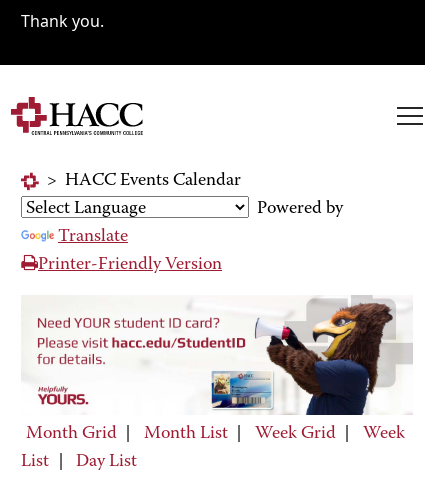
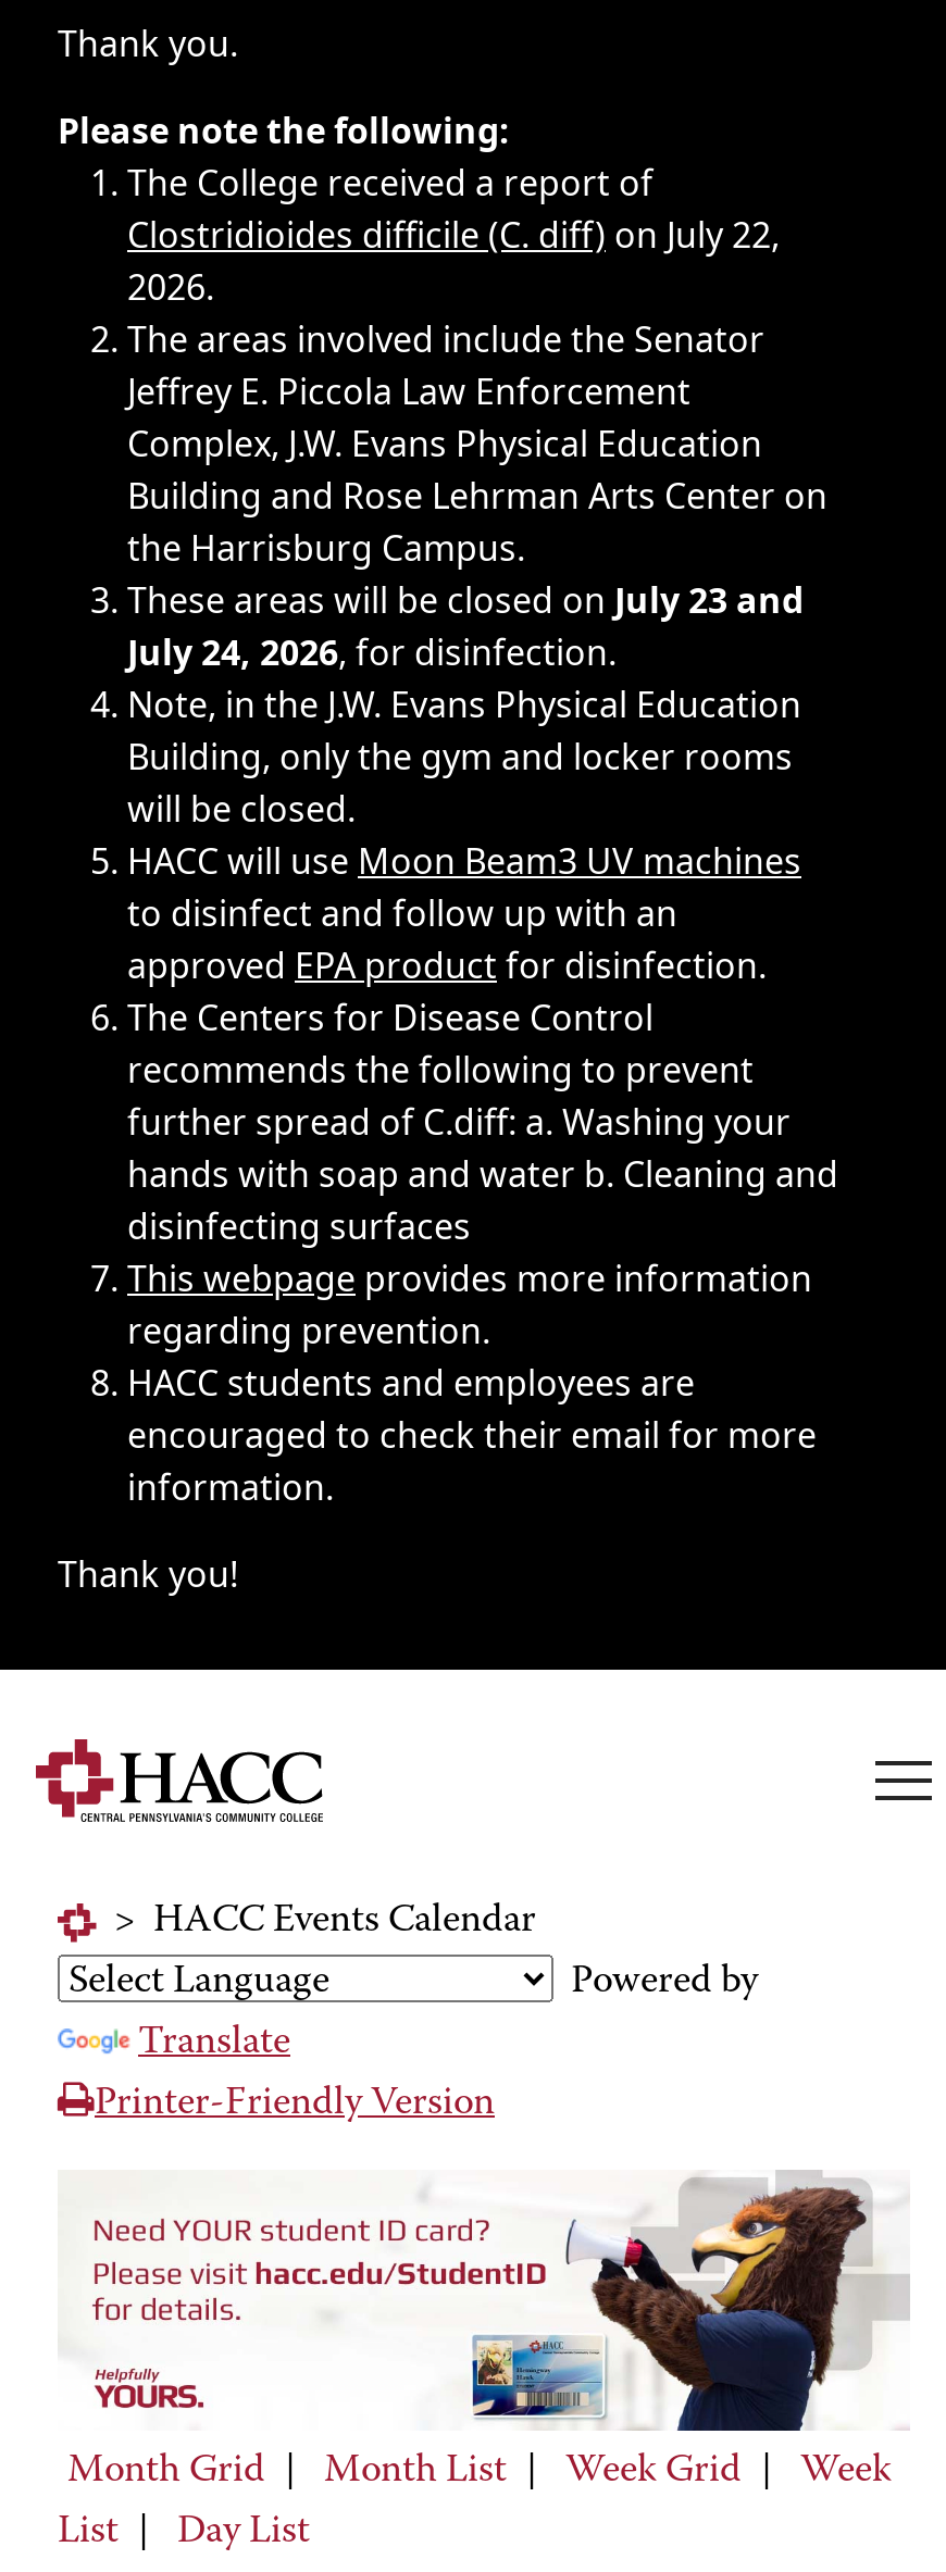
+ Please note the following:
+ The College received a report of
+ Clostridioides difficile (C. diff) on July 22,
+ 2026.
+ The areas involved include the Senator
+ Jeffrey E. Piccola Law Enforcement
+ Complex, J.W. Evans Physical Education
+ Building and Rose Lehrman Arts Center on
+ the Harrisburg Campus.
+ These areas will be closed on July 23 and
+ July 24, 2026, for disinfection.
+ Note, in the J.W. Evans Physical Education
+ Building, only the gym and locker rooms
+ will be closed.
+ HACC will use Moon Beam3 UV machines
+ to disinfect and follow up with an
+ approved EPA product for disinfection.
+ The Centers for Disease Control
+ recommends the following to prevent
+ further spread of C.diff: a. Washing your
+ hands with soap and water b. Cleaning and
+ disinfecting surfaces
+ This webpage provides more information
+ regarding prevention.
+ HACC students and employees are
+ encouraged to check their email for more
+ information.
+ Thank you!
